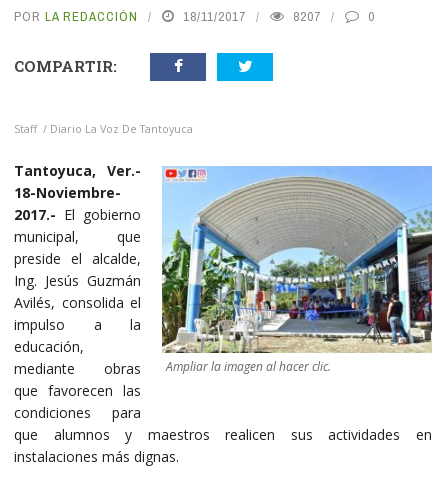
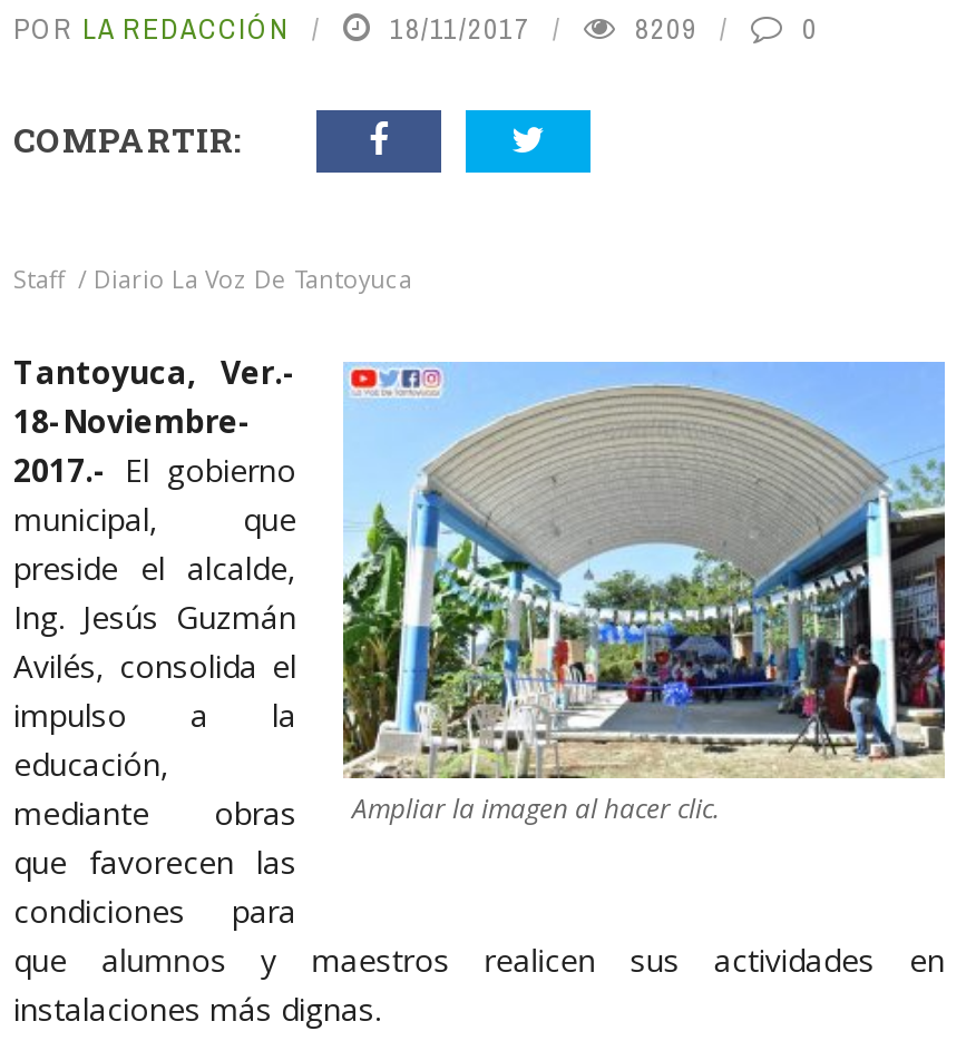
- 8207
+ 8209
